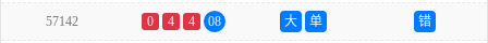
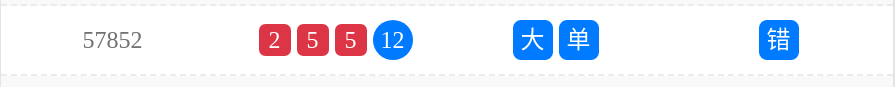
- 57142
+ 57852

- 0
+ 2

- 4
+ 5

- 4
+ 5

- 08
+ 12
